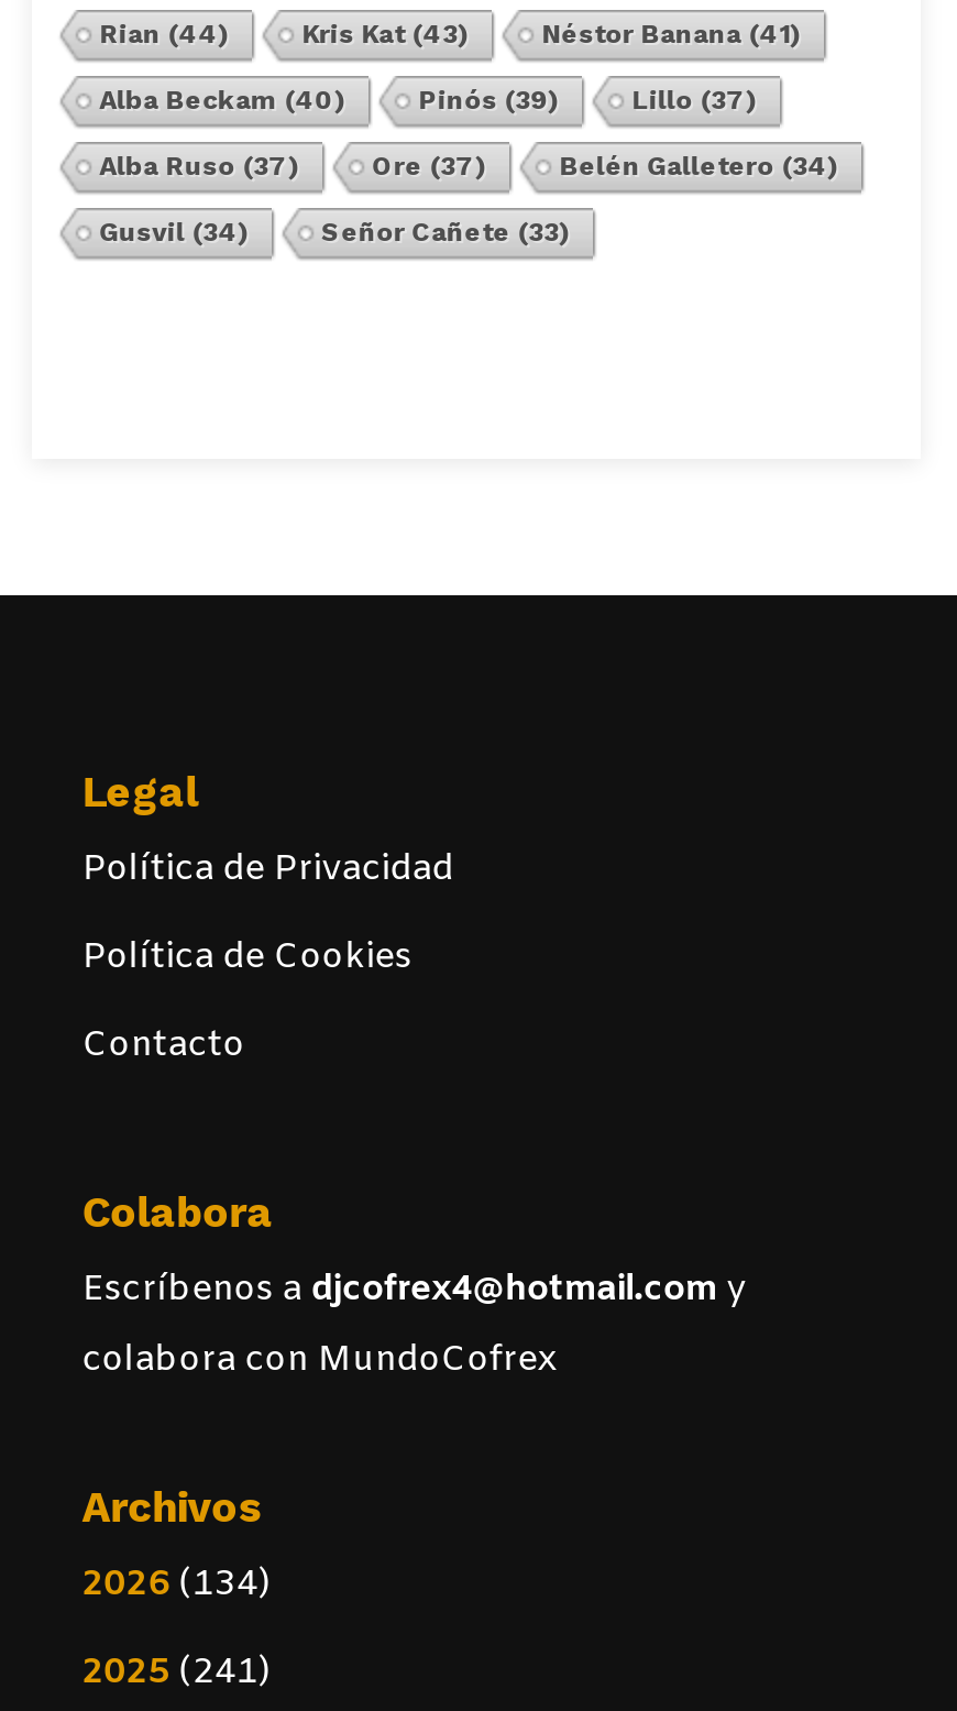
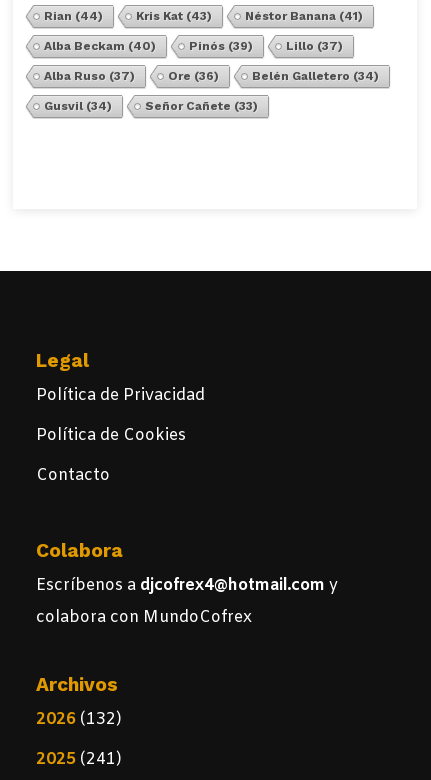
- Ore (37)
+ Ore (36)

- 2026 (134)
+ 2026 (132)
